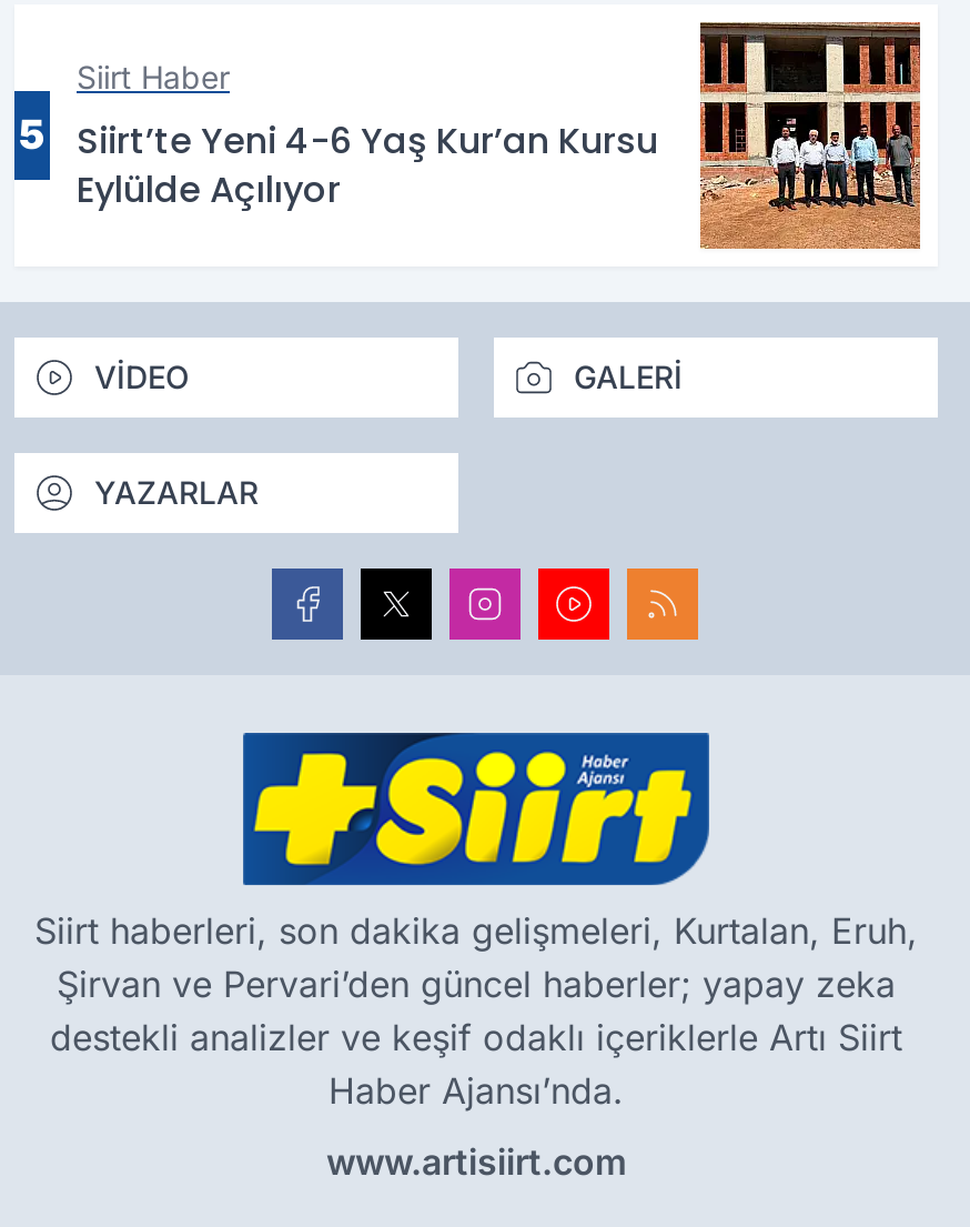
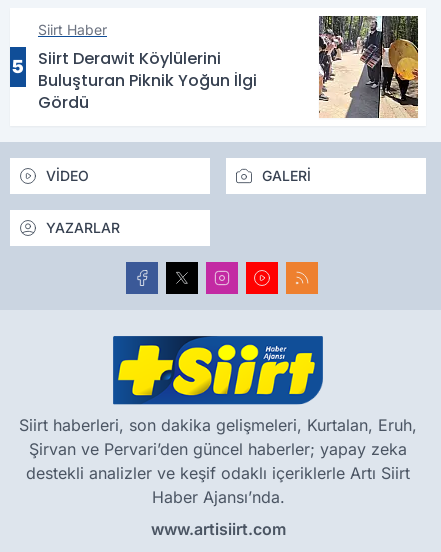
- [image]
+ [image]

- Siirt’te Yeni 4-6 Yaş Kur’an Kursu
- Eylülde Açılıyor
+ Siirt Derawit Köylülerini
+ Buluşturan Piknik Yoğun İlgi
+ Gördü
